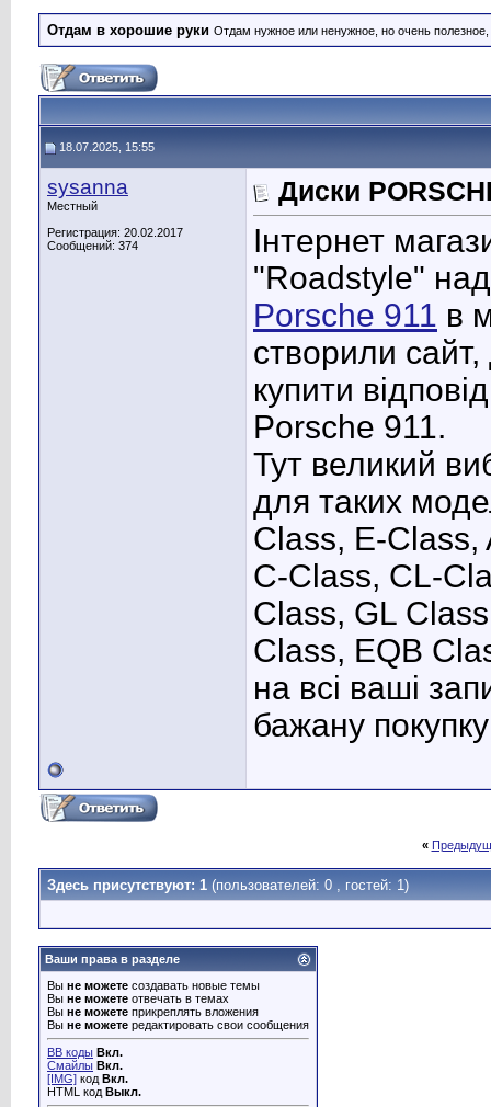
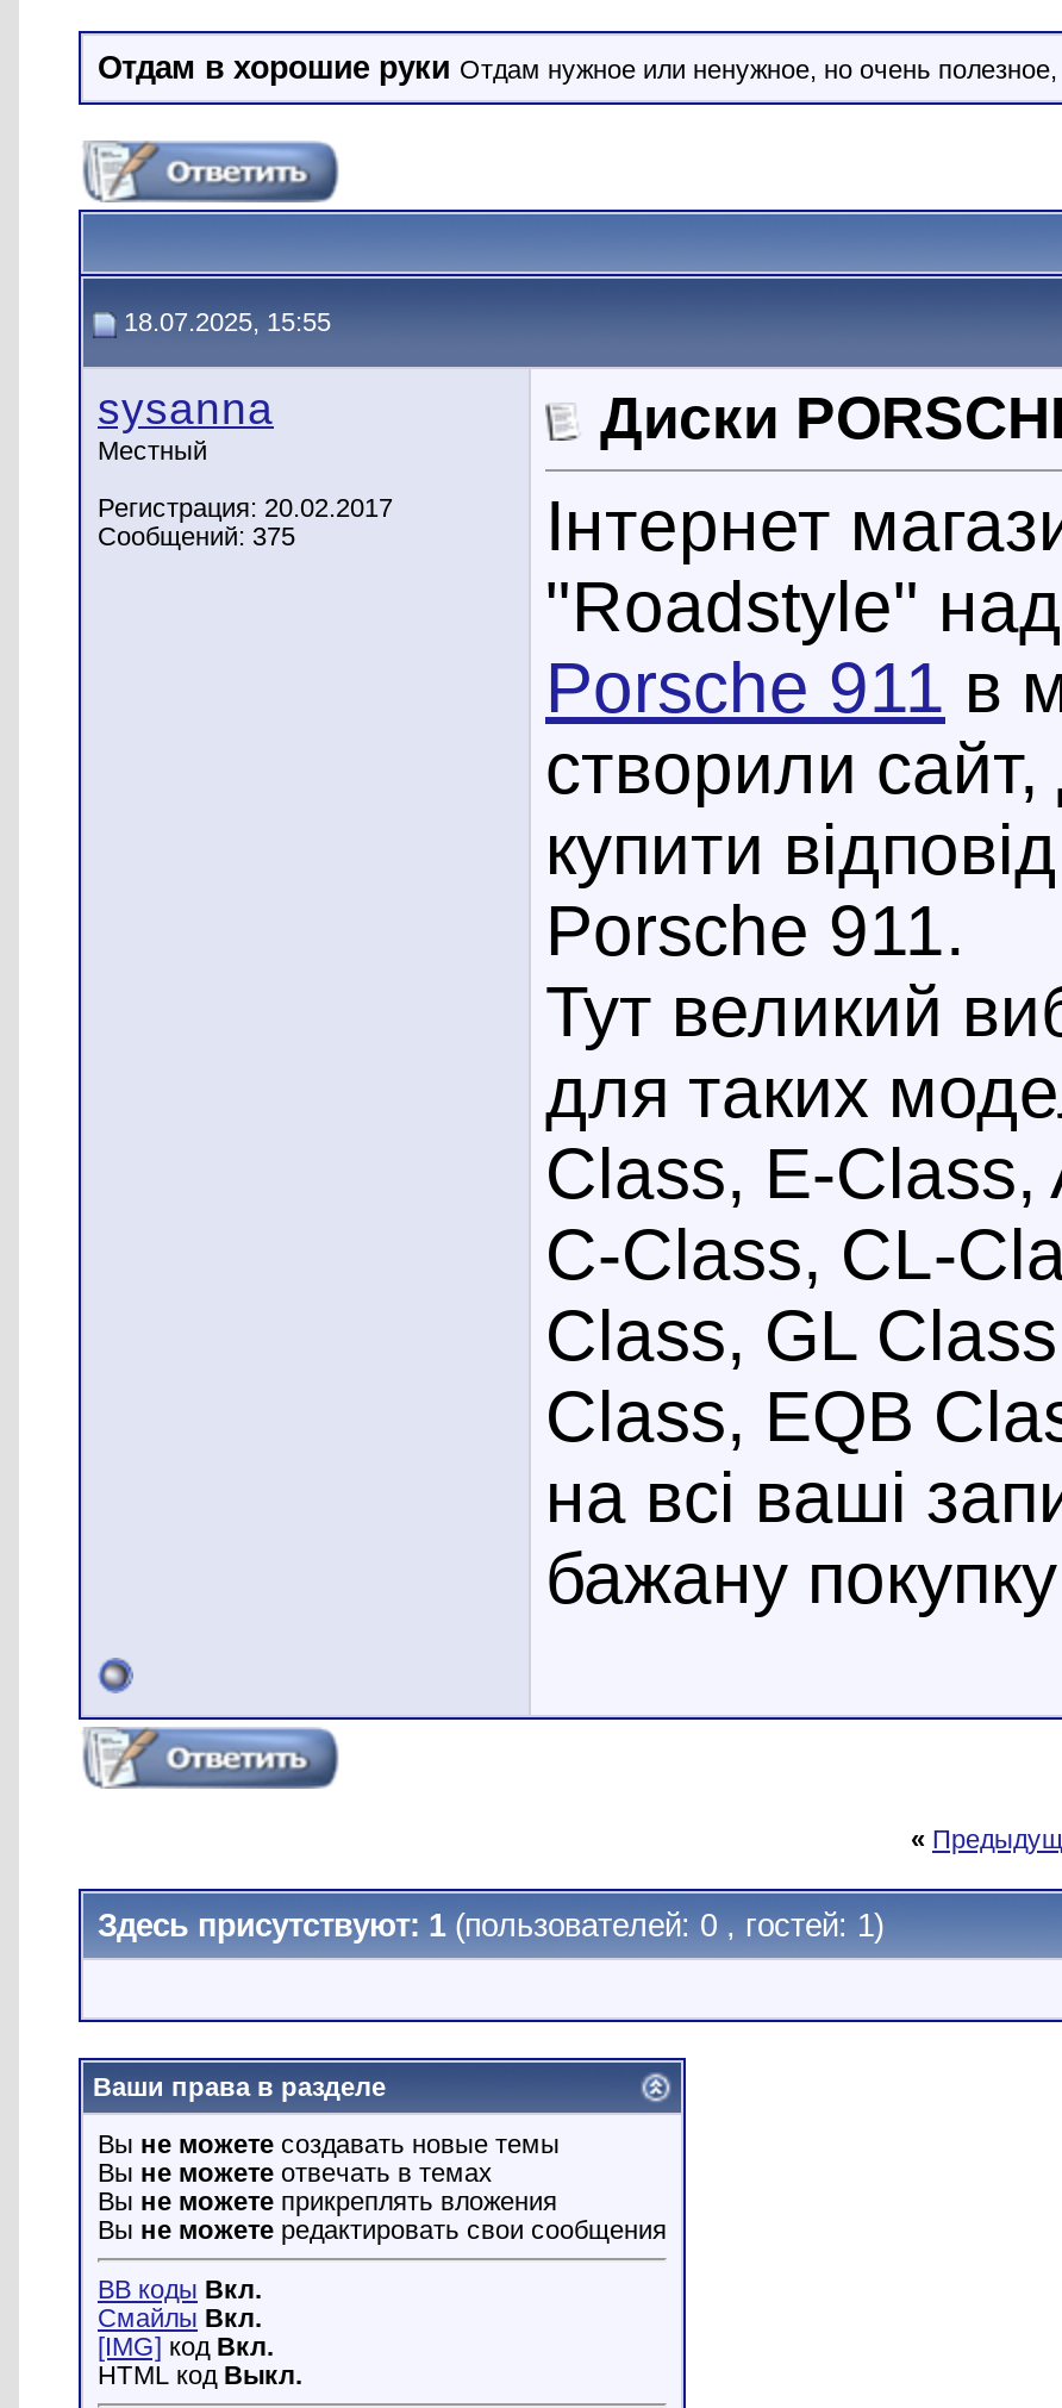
- Сообщений: 374
+ Сообщений: 375
